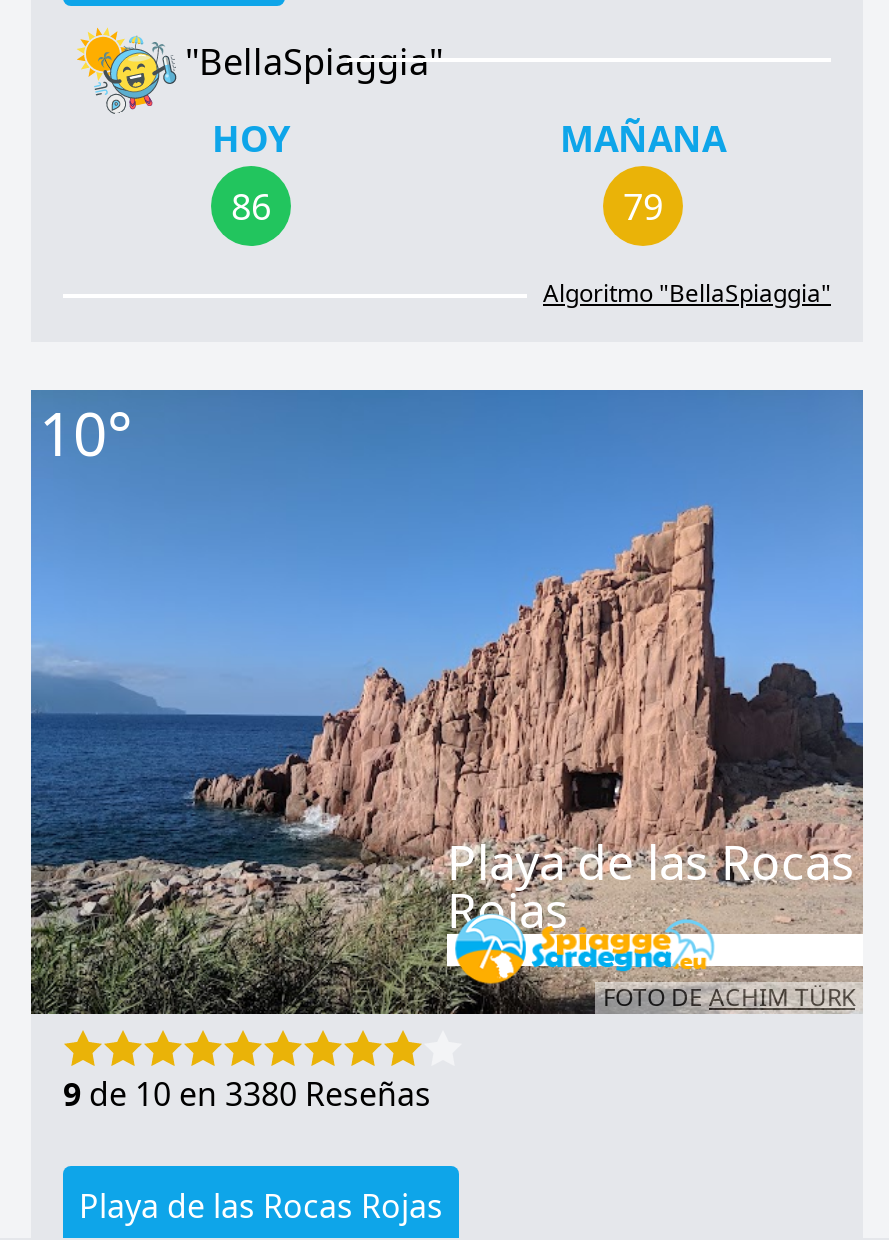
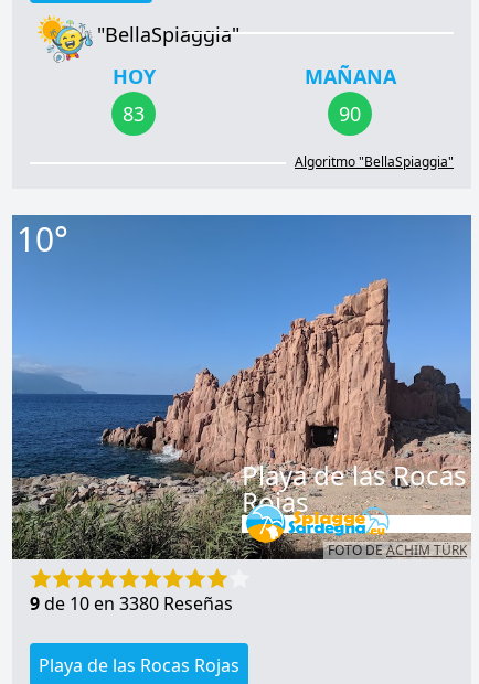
- 86
+ 83

- 79
+ 90
